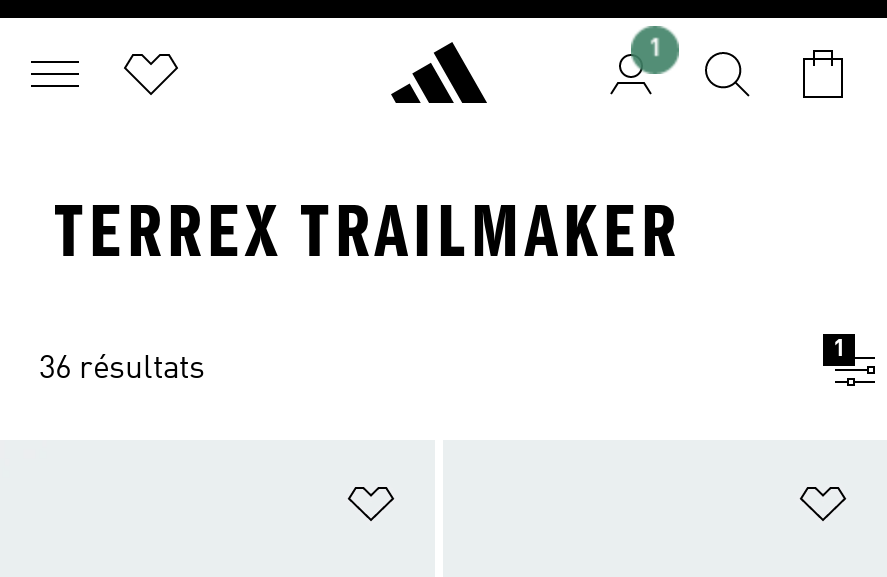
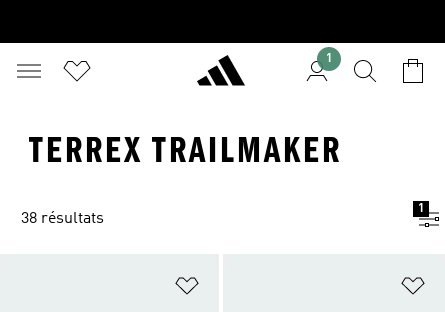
- 36 résultats
+ 38 résultats
